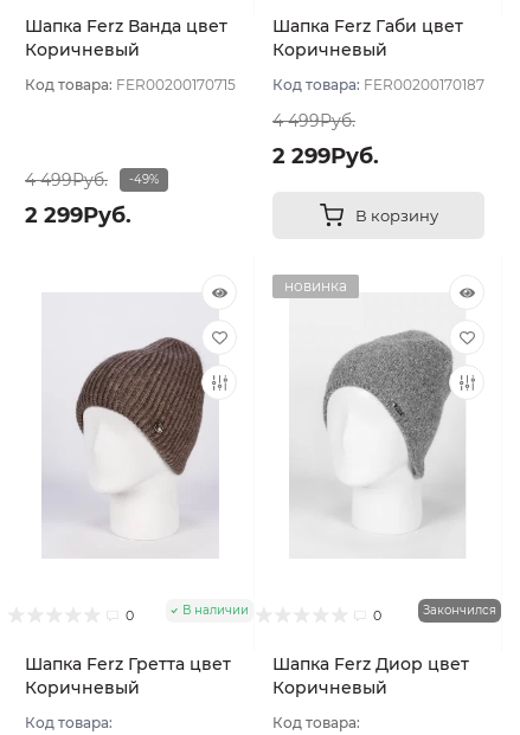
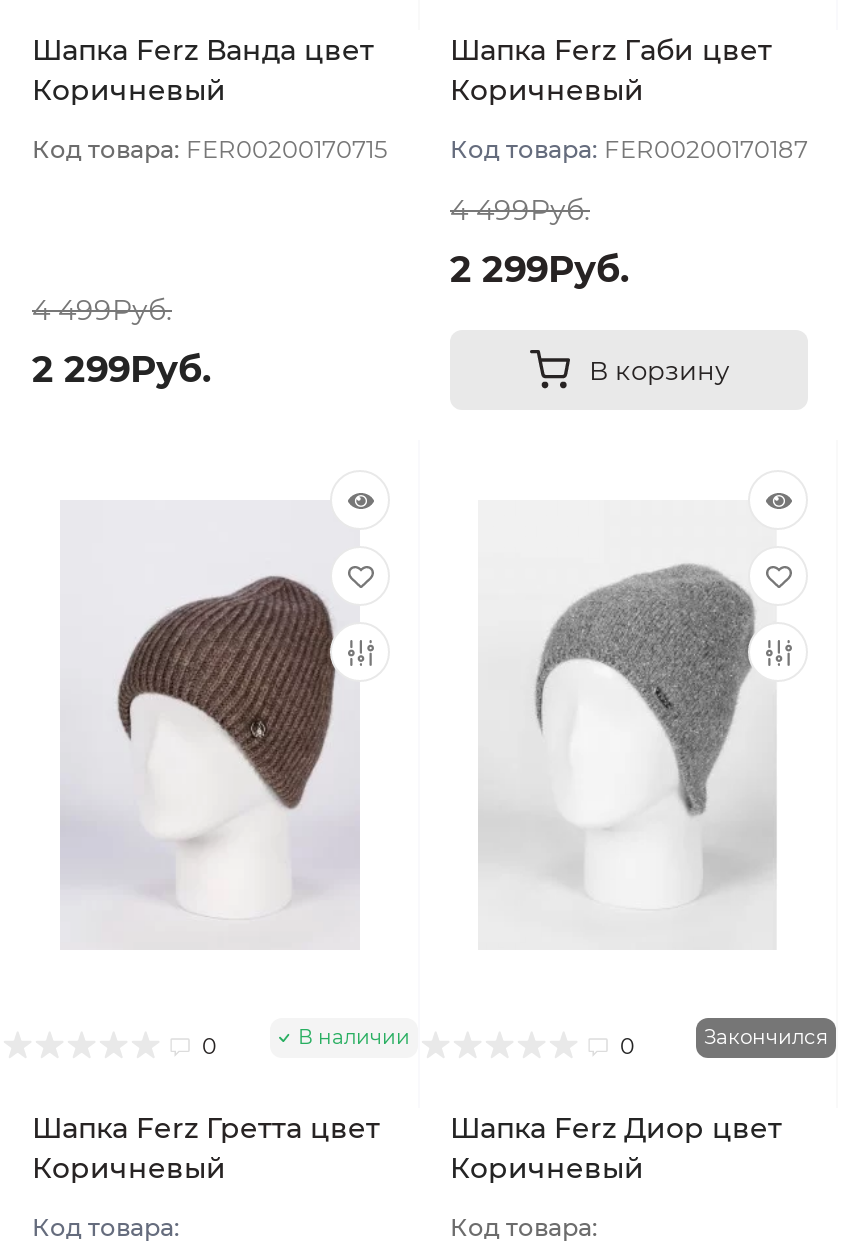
- -49%

- новинка
